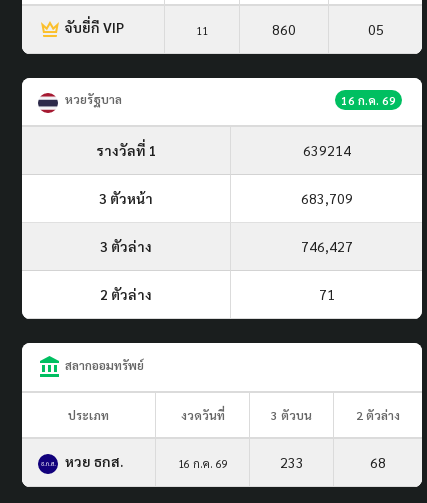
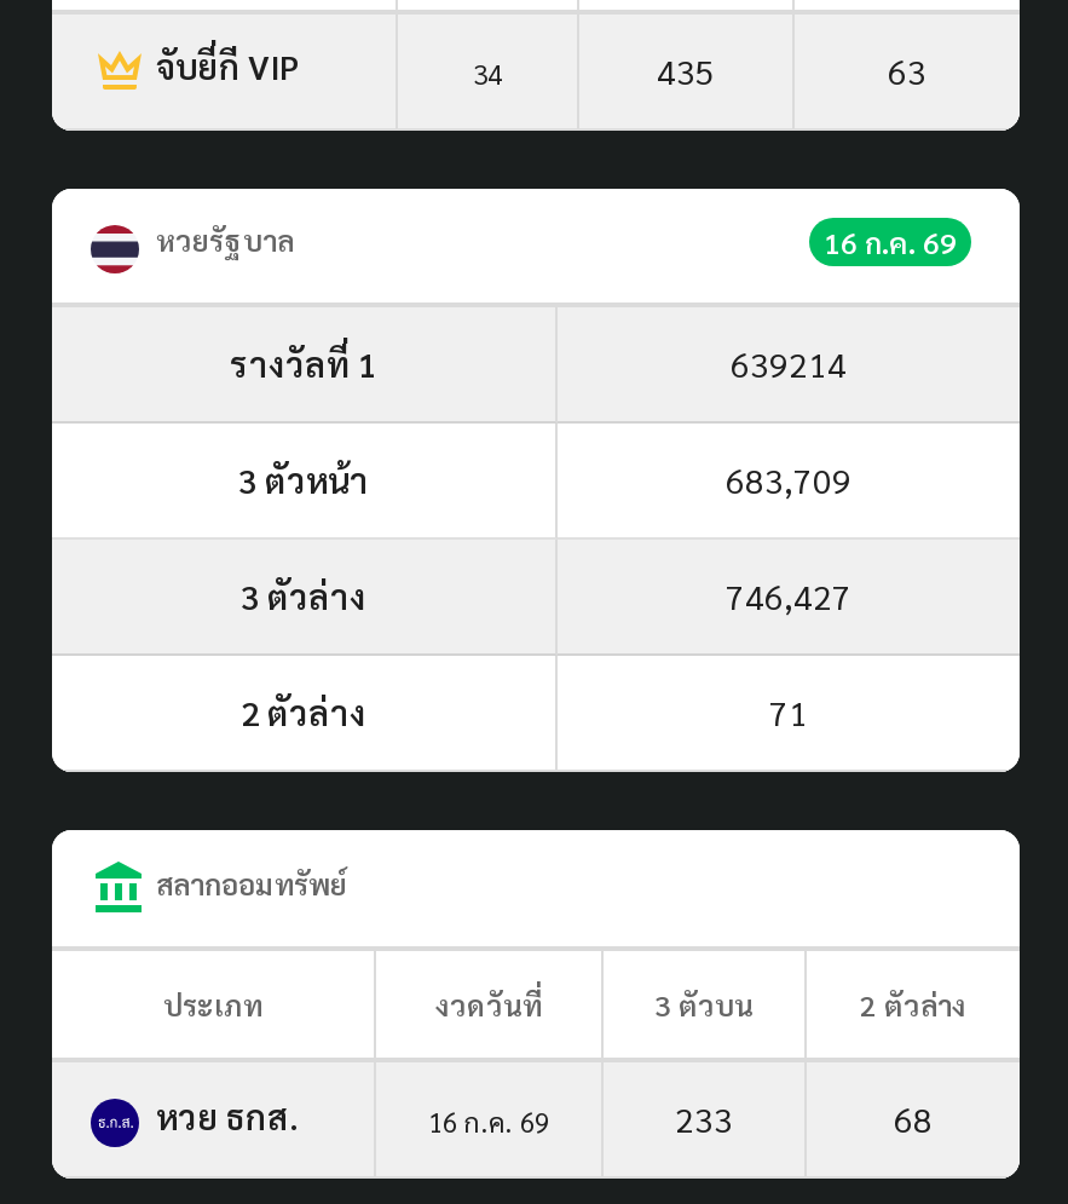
- 11
+ 34

- 860
+ 435

- 05
+ 63
